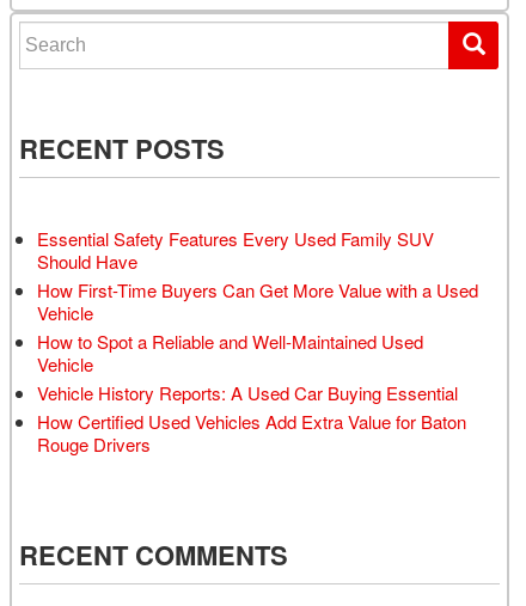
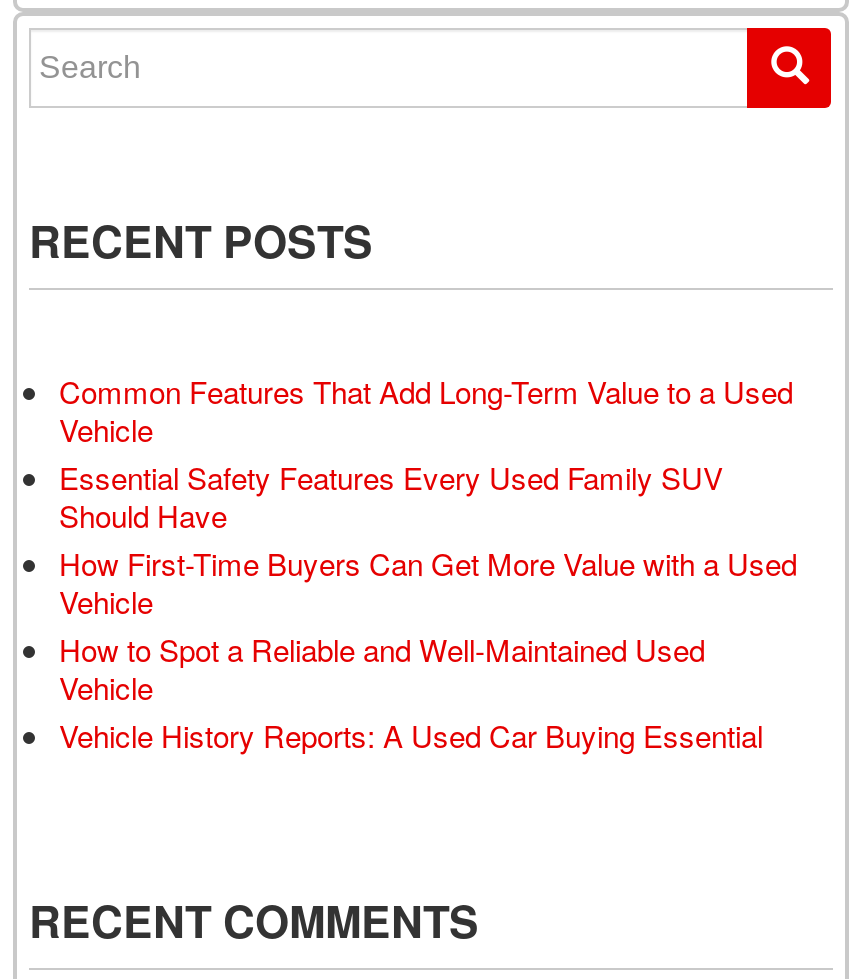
+ Common Features That Add Long-Term Value to a Used
+ Vehicle

moved down: Essential Safety Features Every Used Family SUV | Should Have | How First-Time Buyers Can Get More Value with a Used | Vehicle | How to Spot a Reliable and Well-Maintained Used | Vehicle | Vehicle History Reports: A Used Car Buying Essential

- How Certified Used Vehicles Add Extra Value for Baton
- Rouge Drivers
